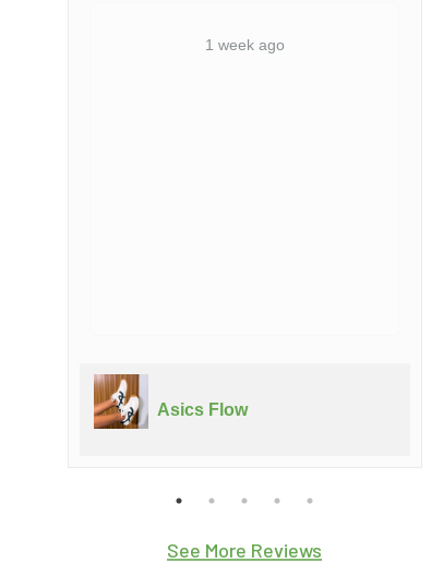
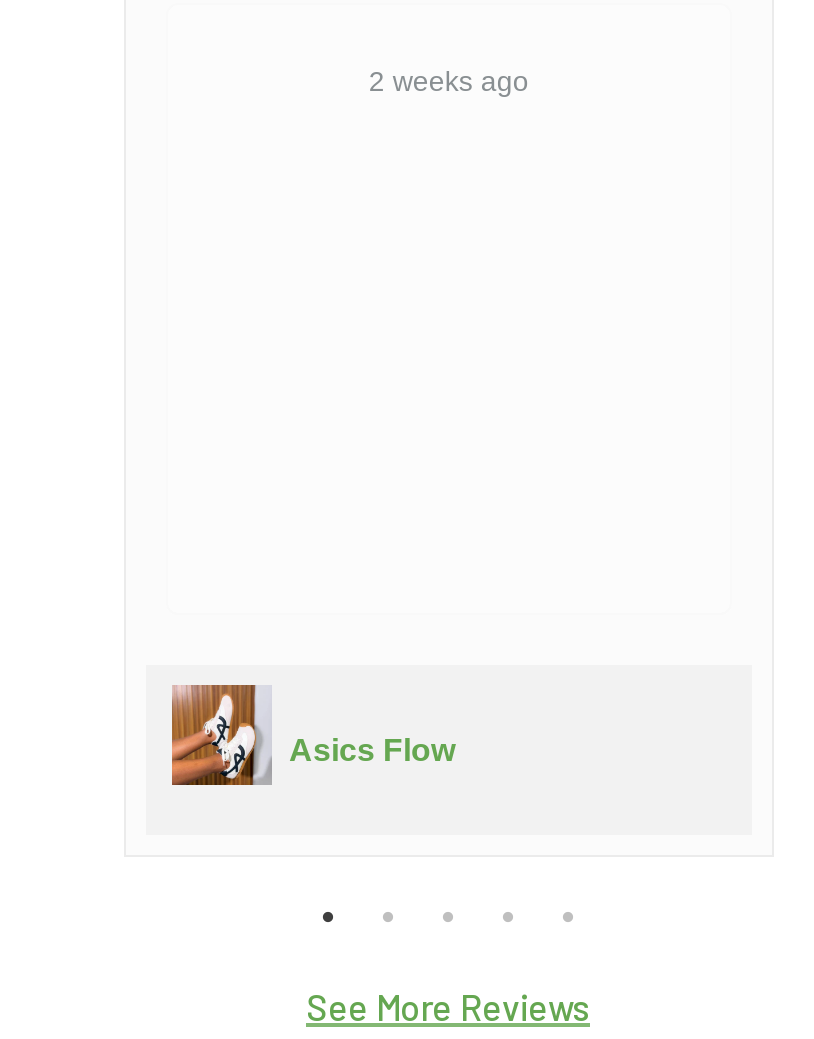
- 1 week ago
+ 2 weeks ago
